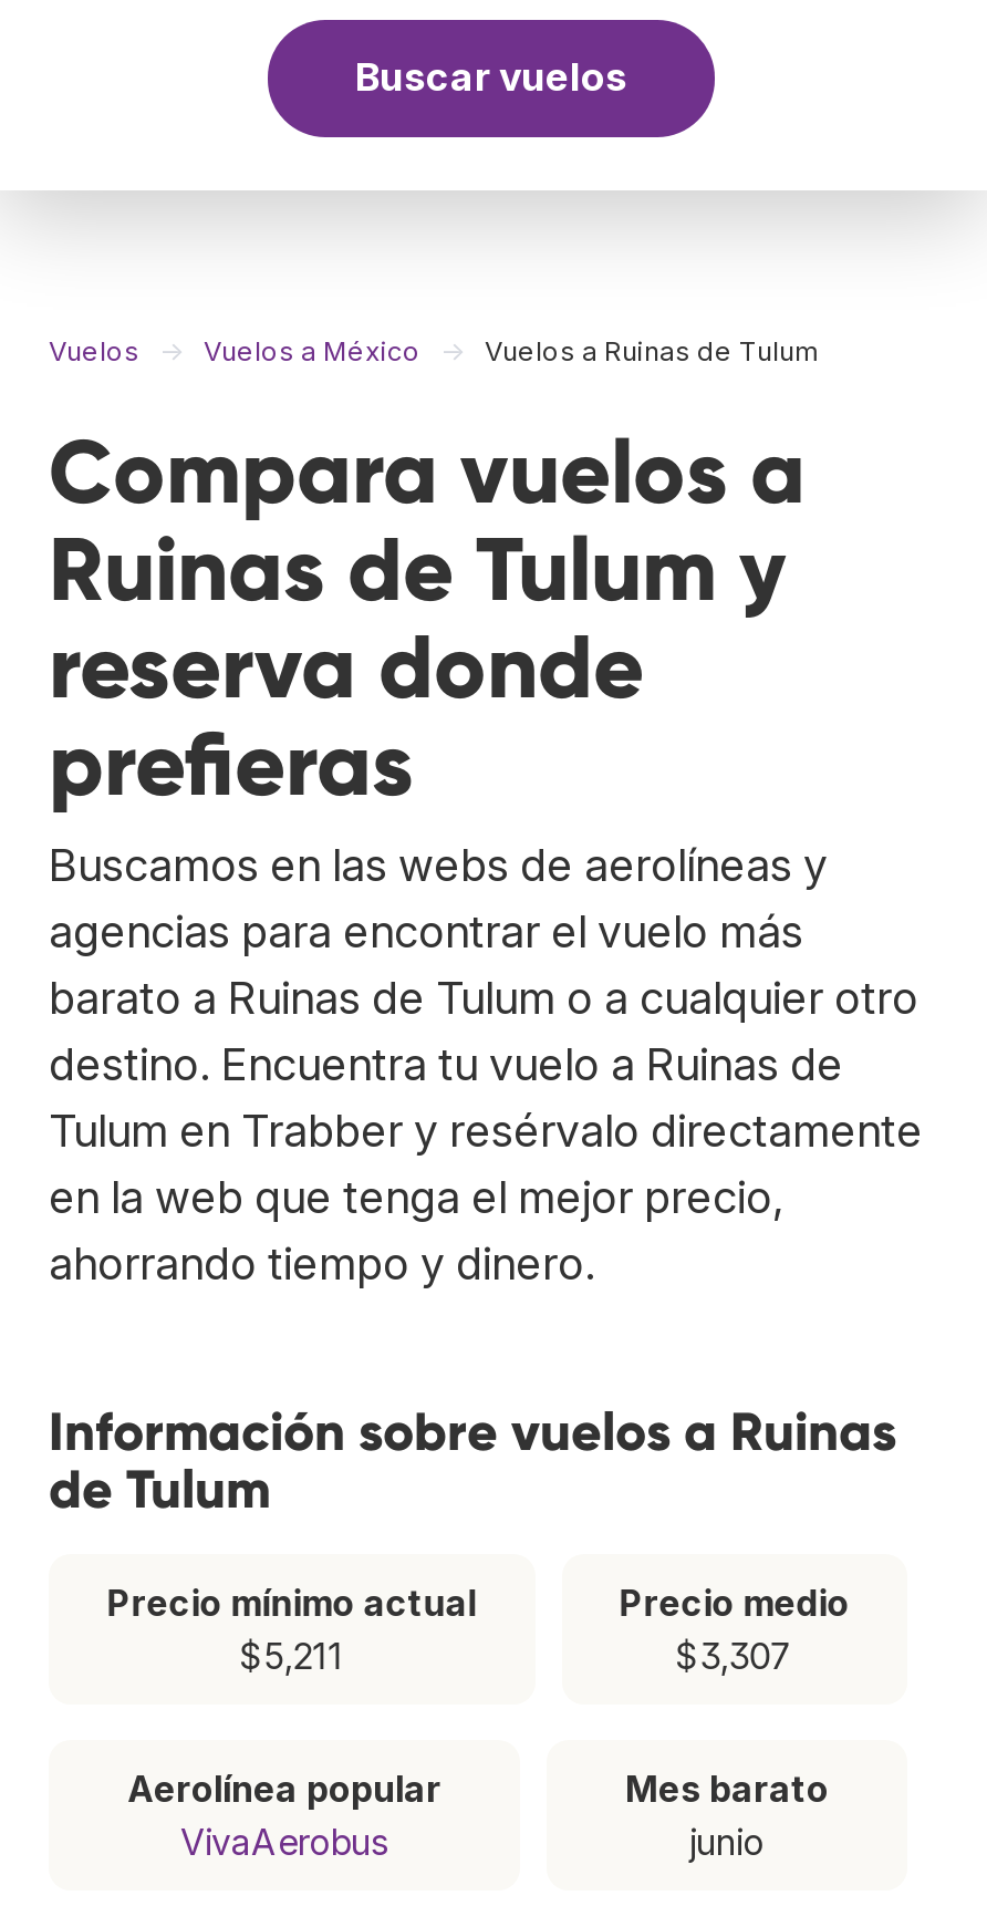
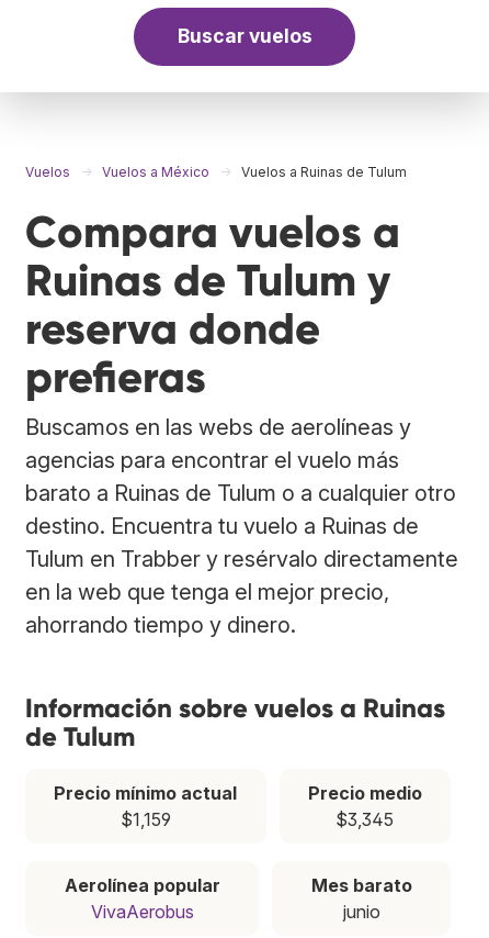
- $5,211
+ $1,159

- $3,307
+ $3,345
